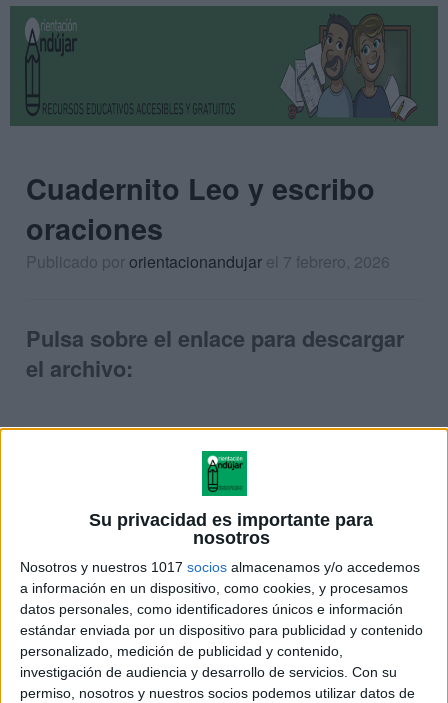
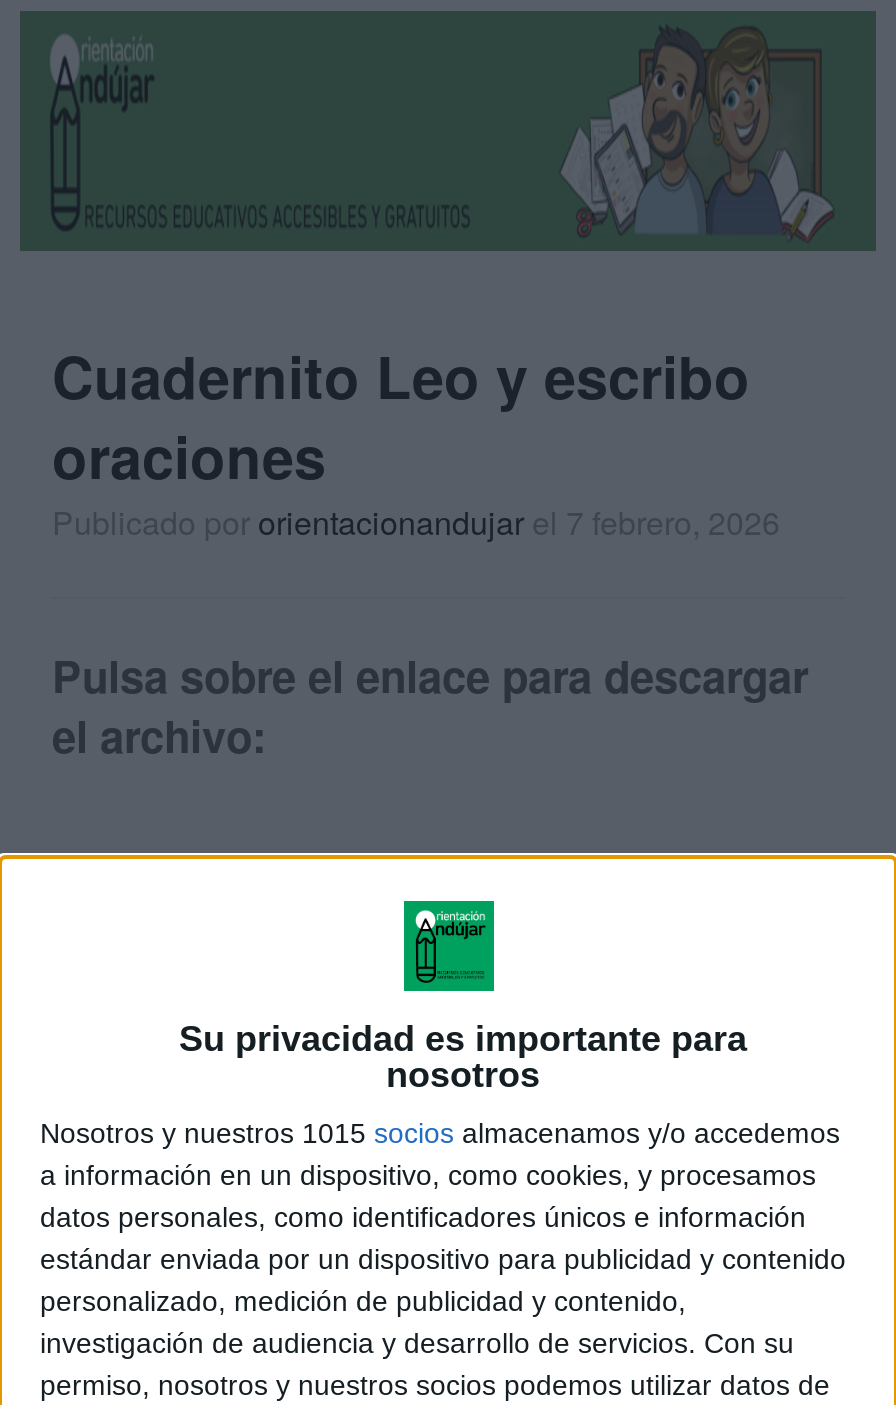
- Nosotros y nuestros 1017 socios almacenamos y/o accedemos
+ Nosotros y nuestros 1015 socios almacenamos y/o accedemos
